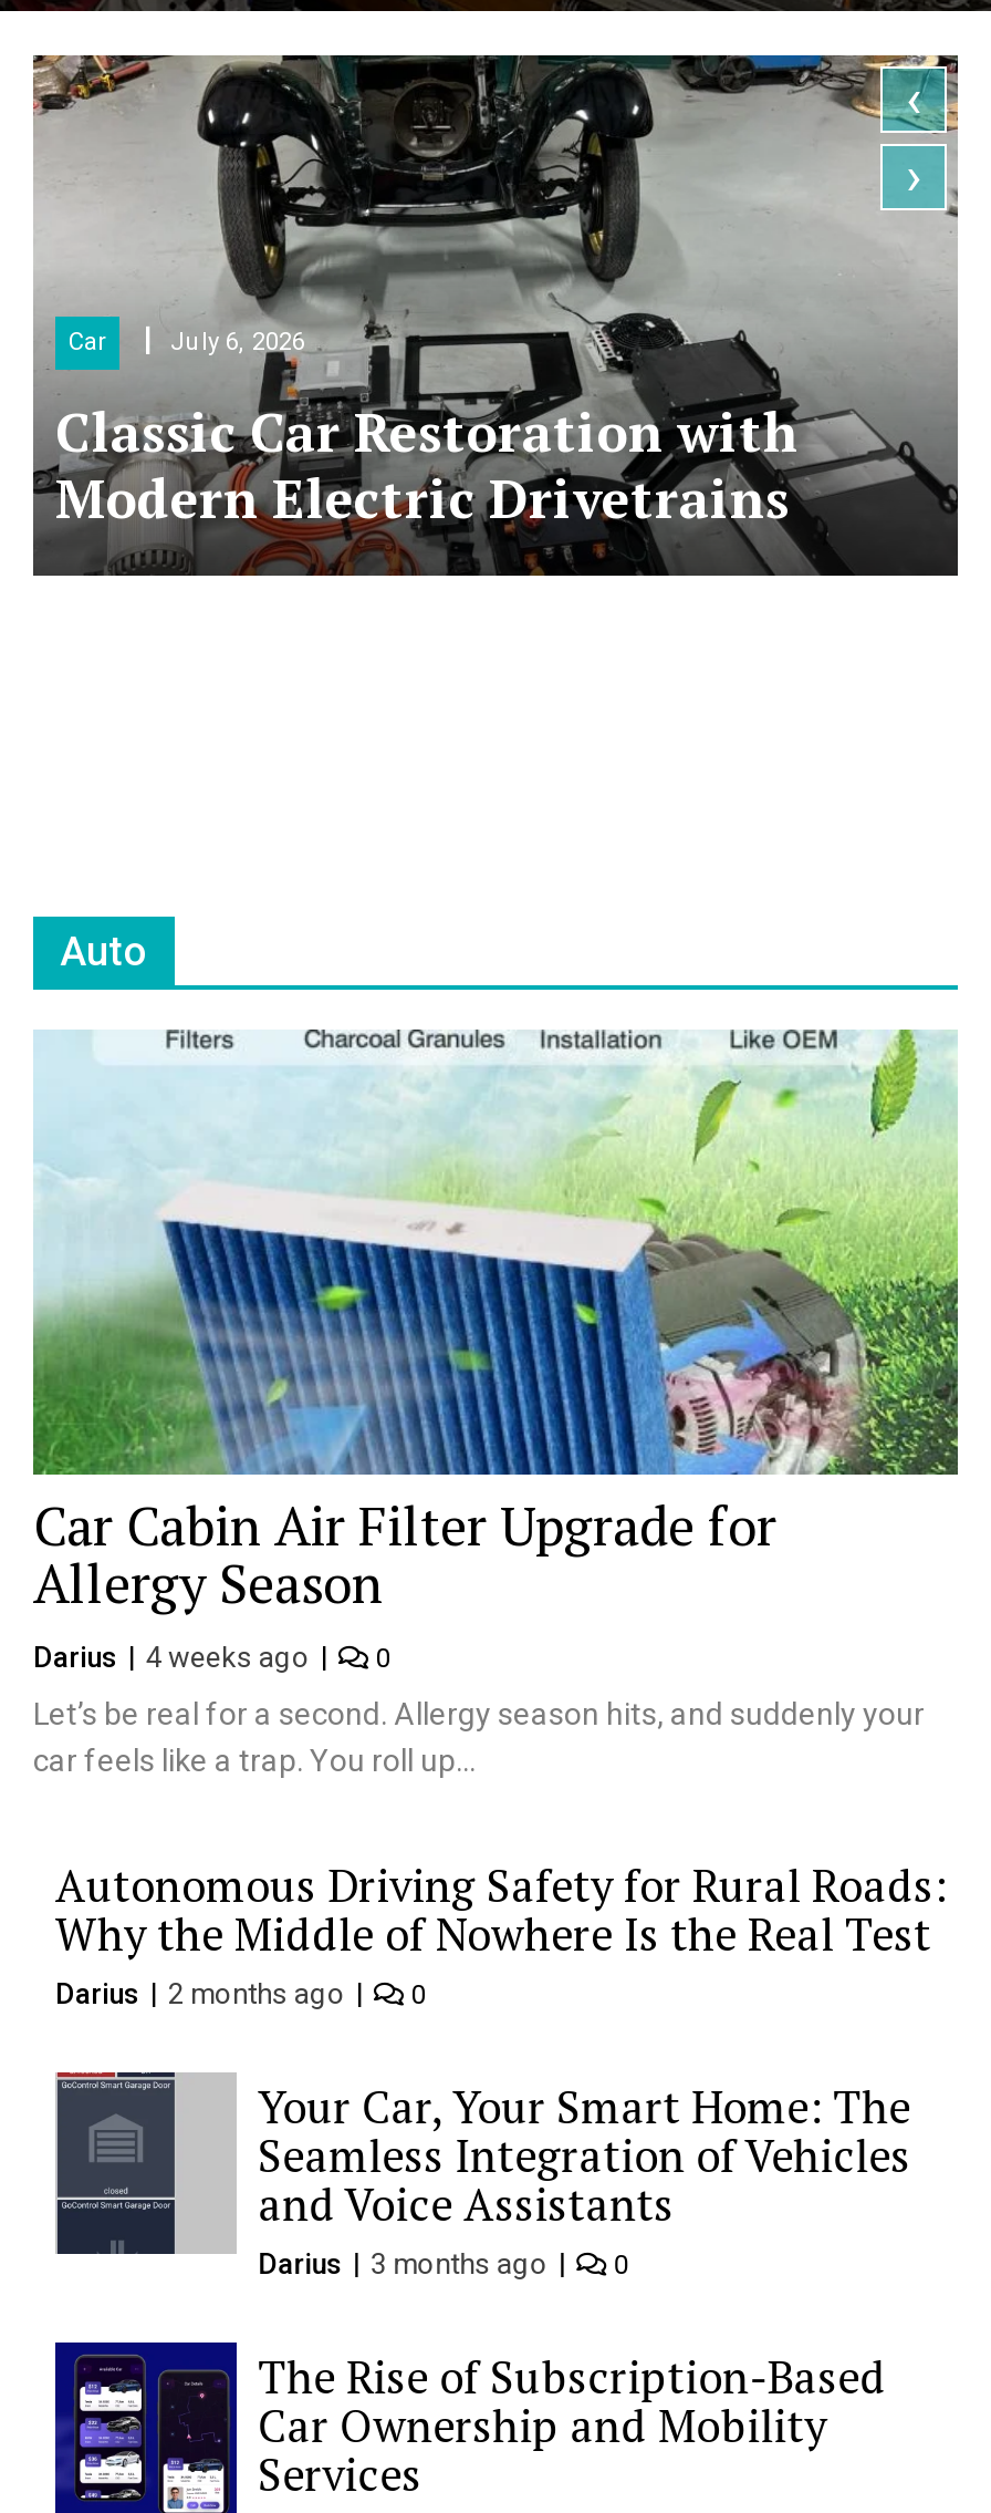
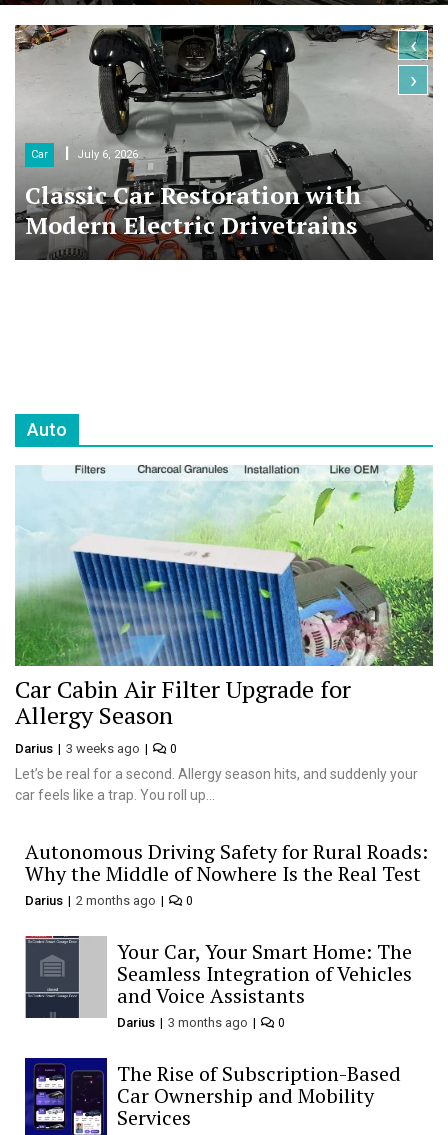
- Darius 4 weeks ago 0
+ Darius 3 weeks ago 0
